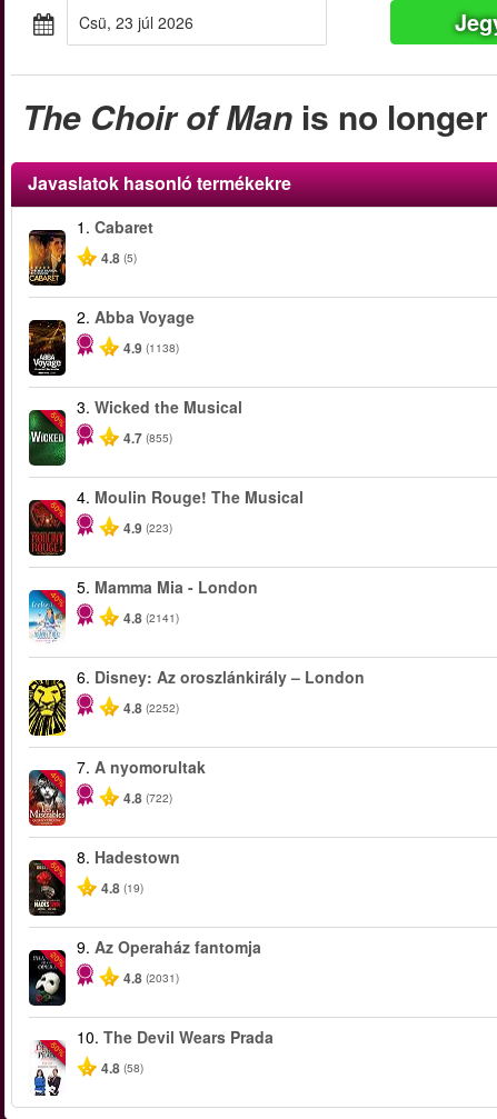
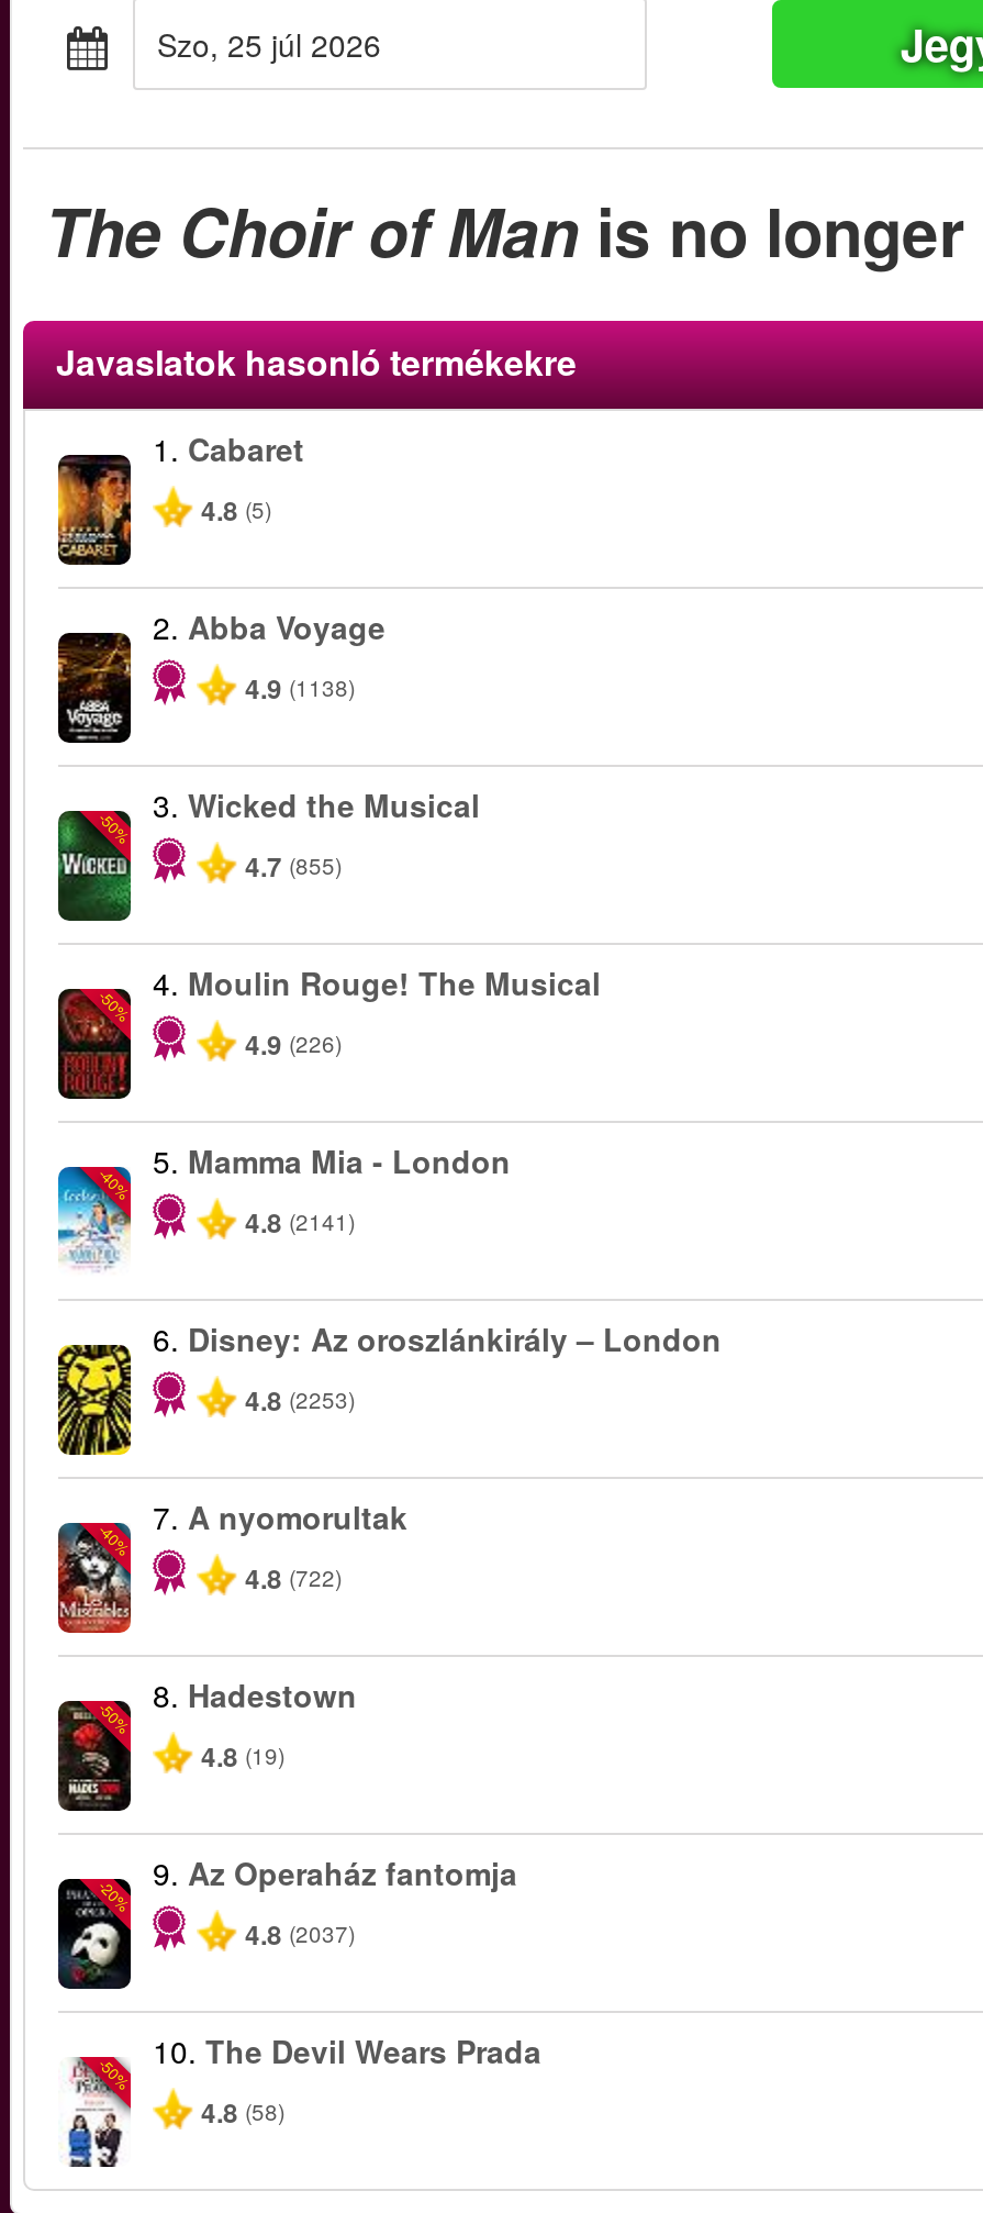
- csü, 23 júl 2026
+ szo, 25 júl 2026

- 4.9 (223)
+ 4.9 (226)

- 4.8 (2252)
+ 4.8 (2253)

- 4.8 (2031)
+ 4.8 (2037)
